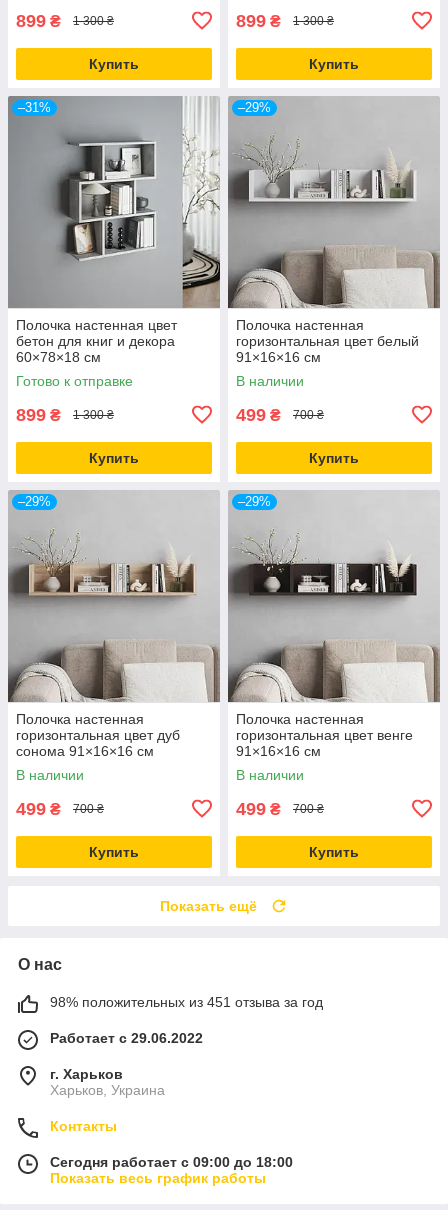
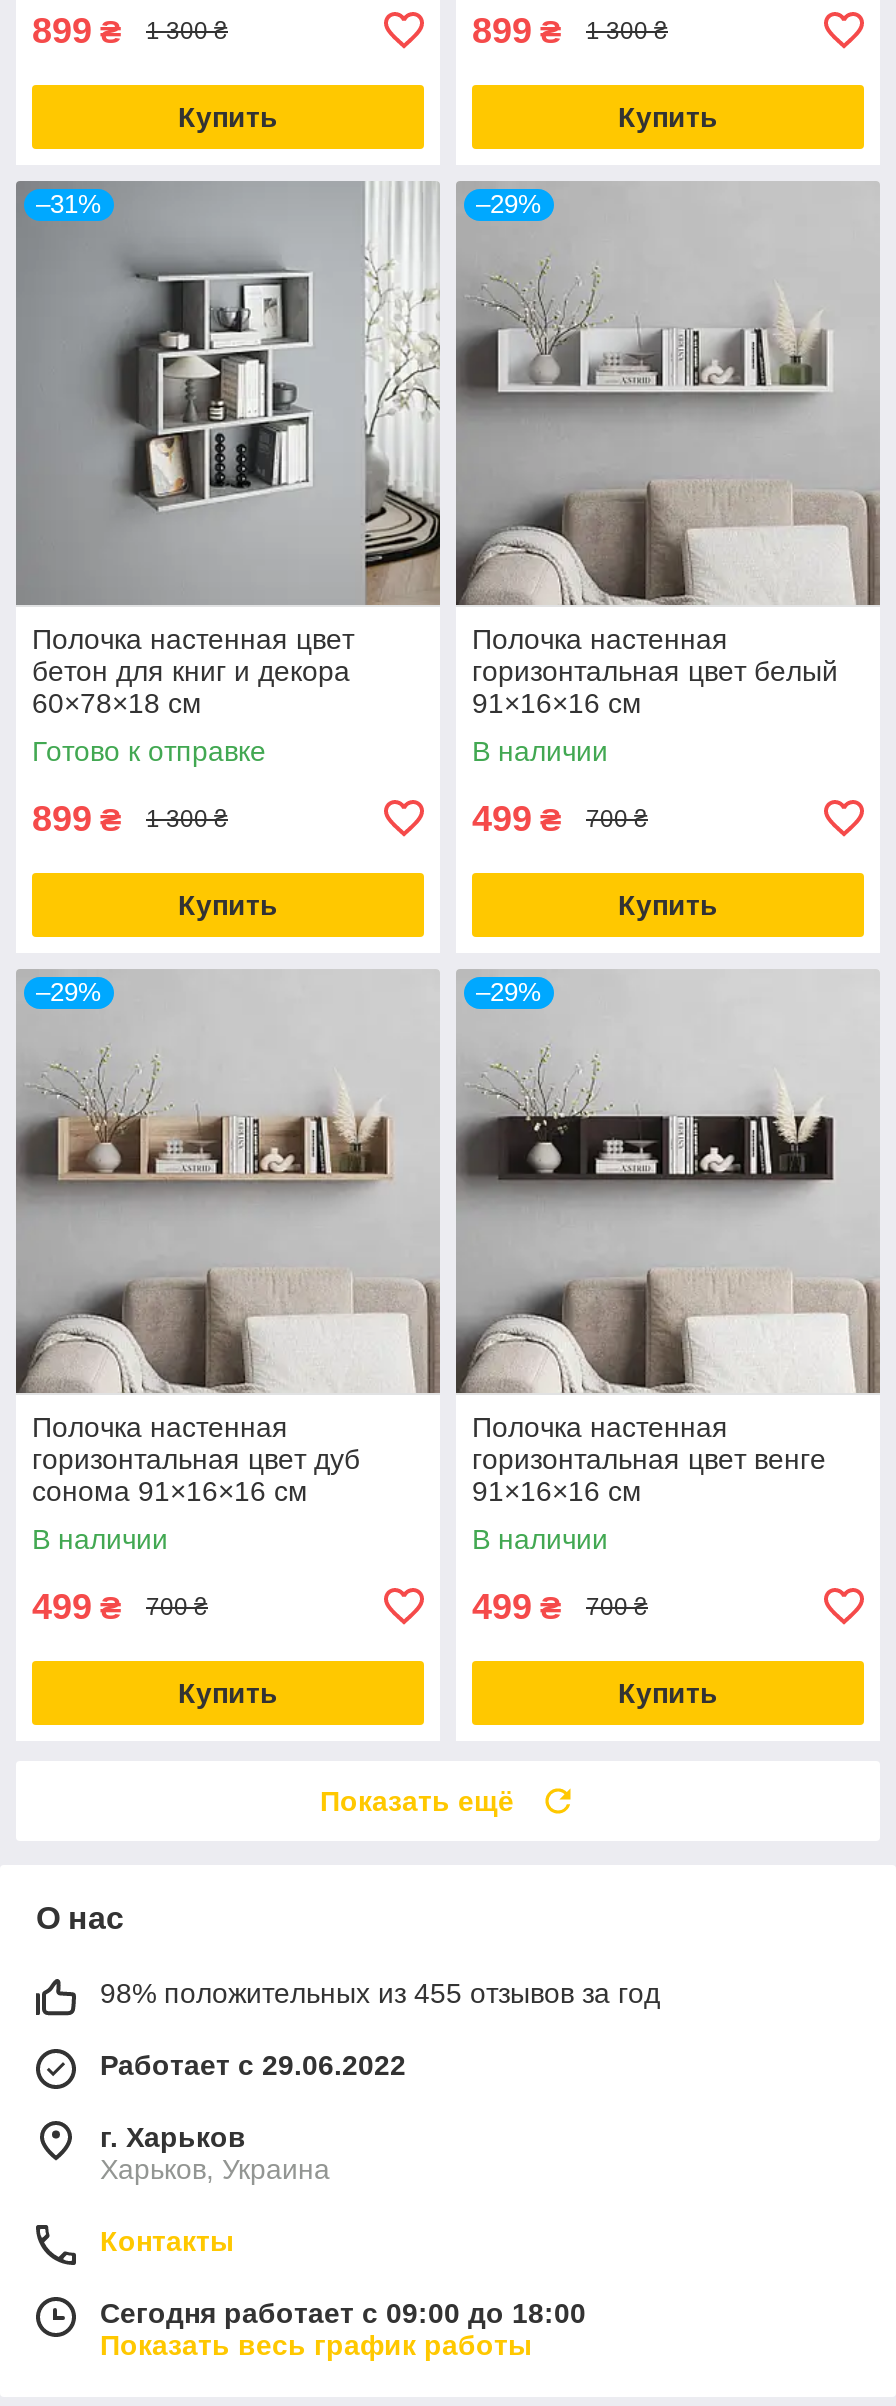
- 98% положительных из 451 отзыва за год
+ 98% положительных из 455 отзывов за год
